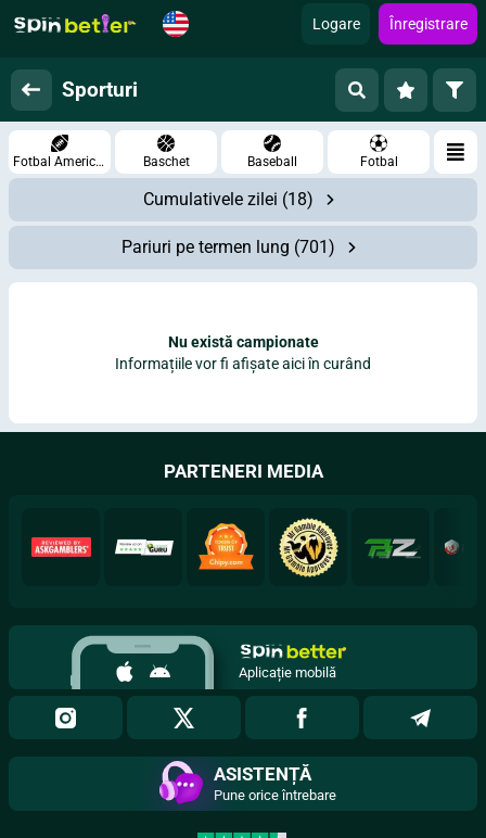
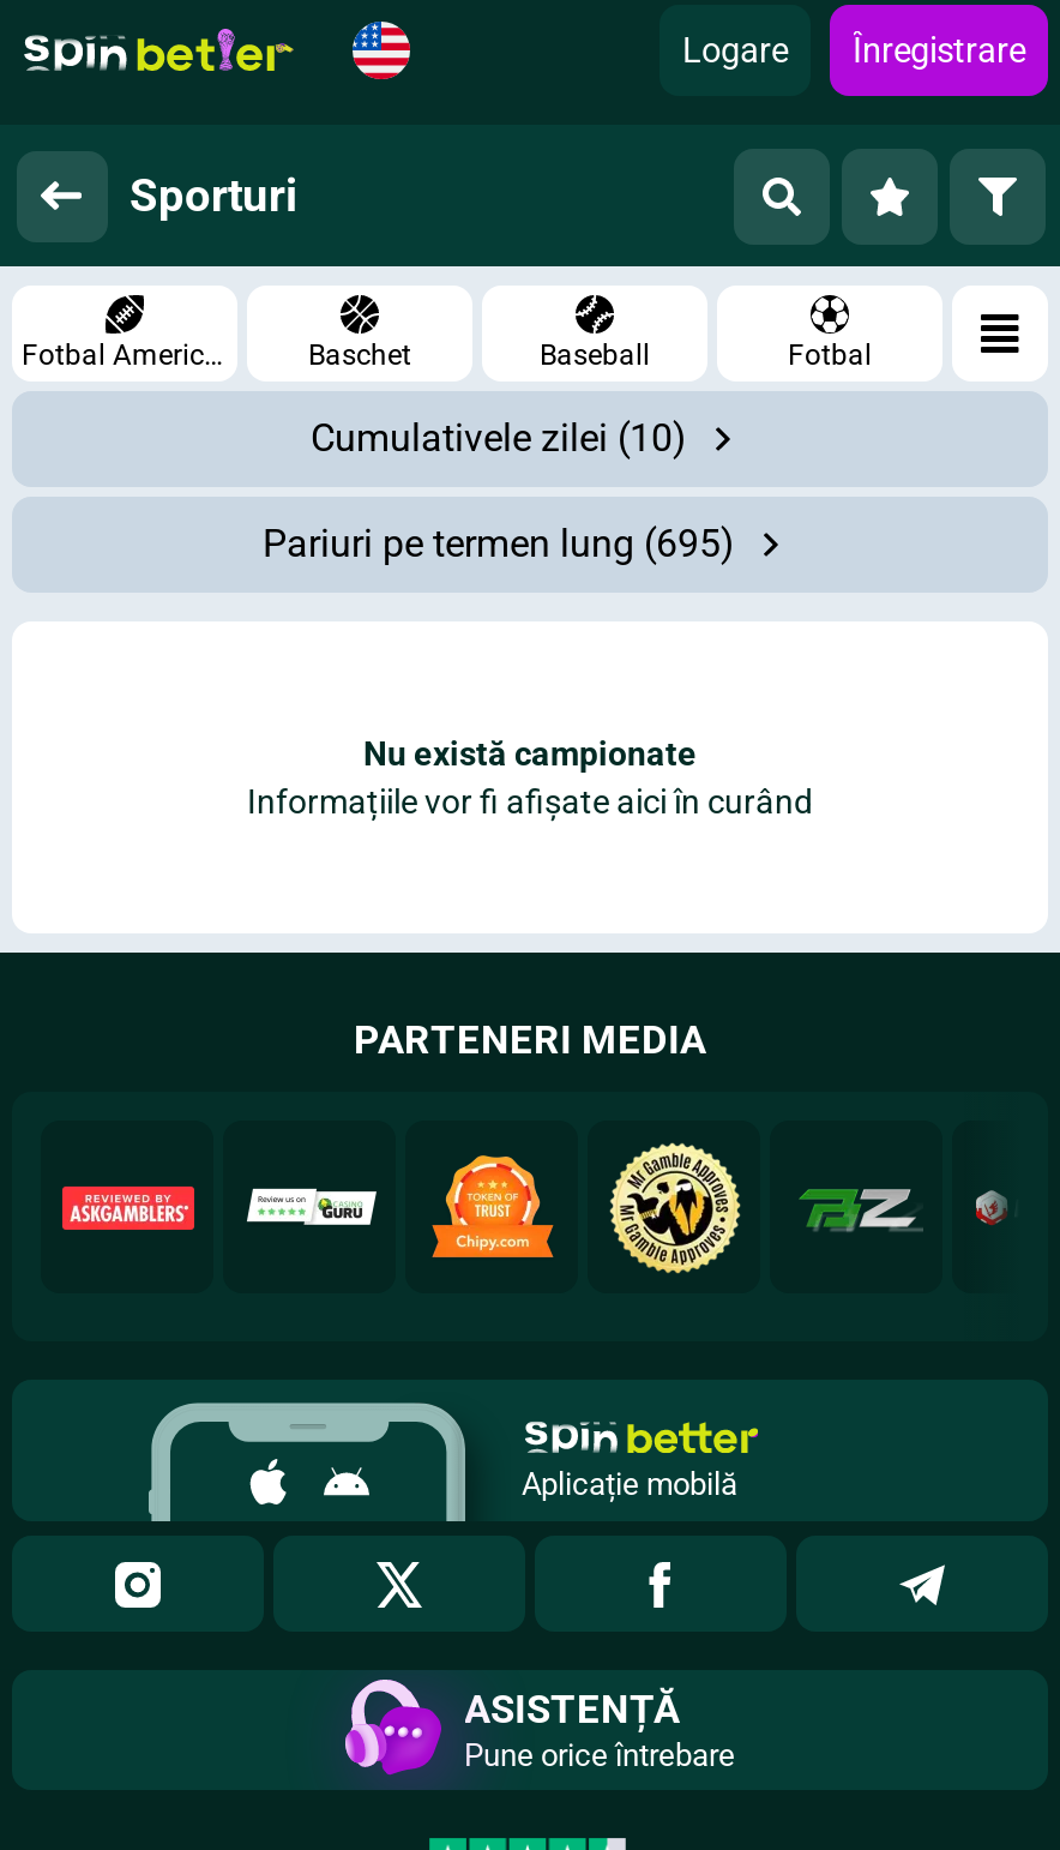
- Cumulativele zilei (18)
+ Cumulativele zilei (10)

- Pariuri pe termen lung (701)
+ Pariuri pe termen lung (695)
